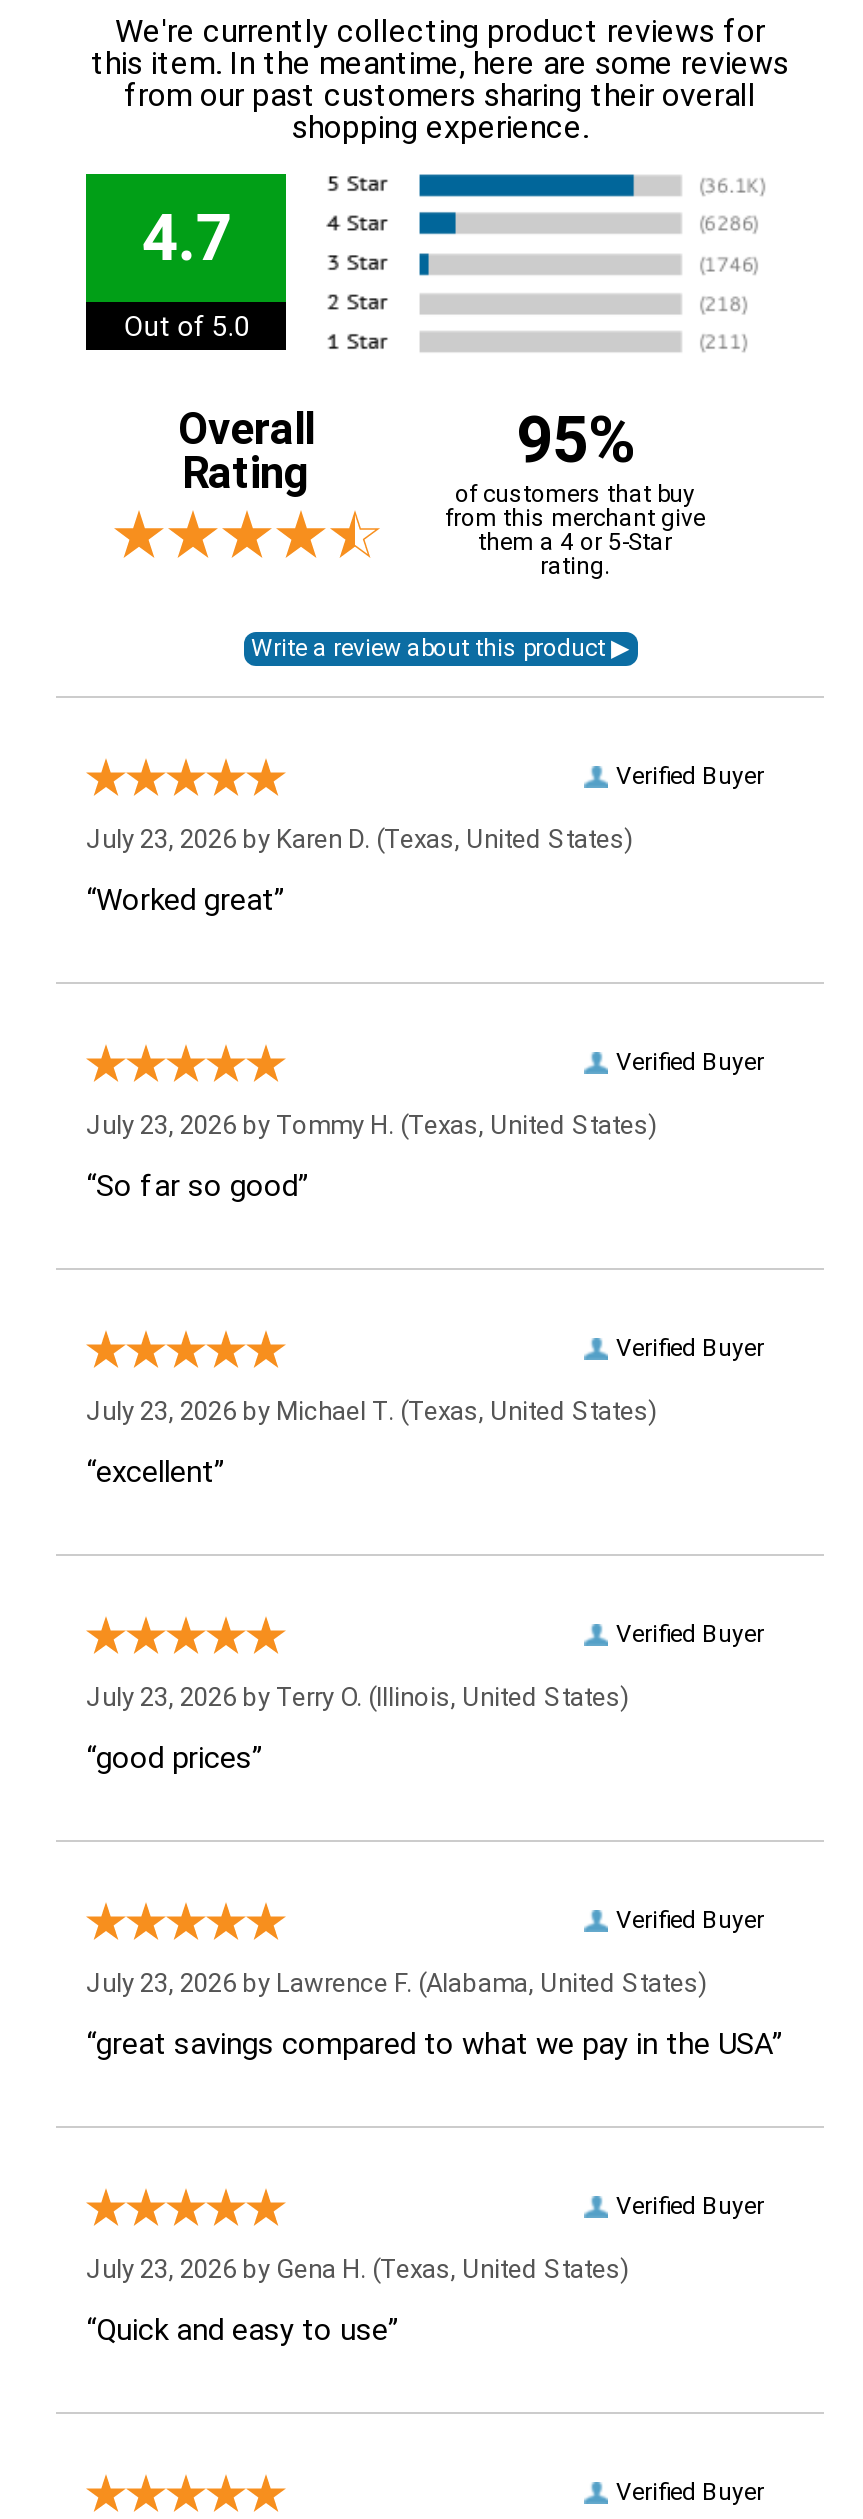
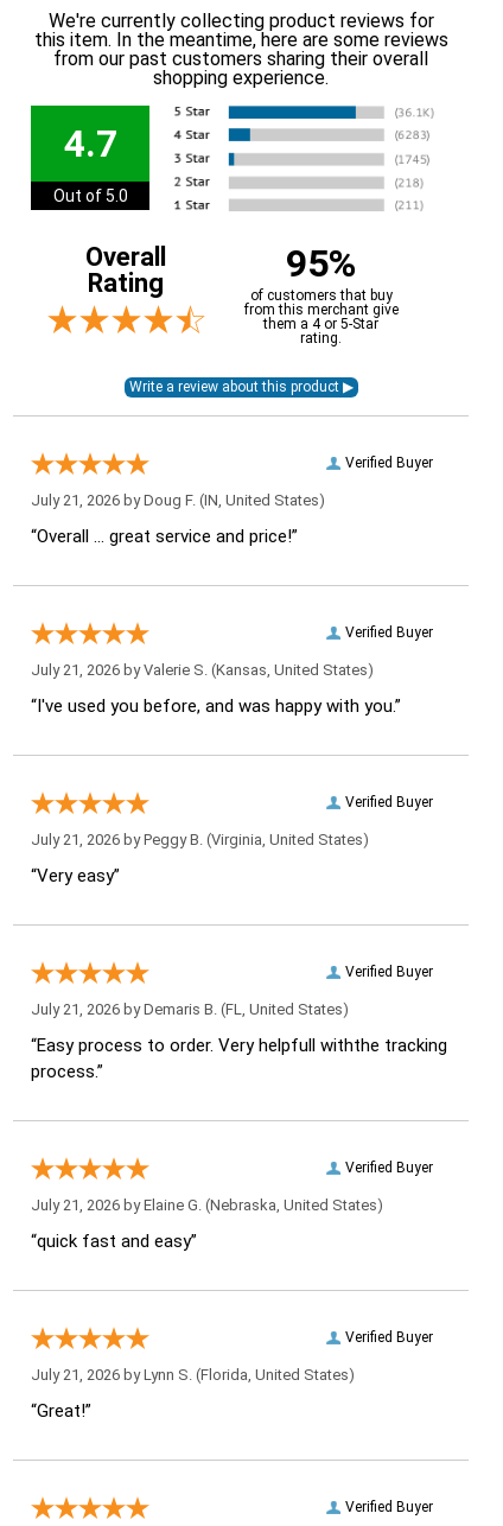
- July 23, 2026 by Karen D. (Texas, United States)
+ July 21, 2026 by Doug F. (IN, United States)

- “Worked great”
+ “Overall ... great service and price!”

- July 23, 2026 by Tommy H. (Texas, United States)
+ July 21, 2026 by Valerie S. (Kansas, United States)

- “So far so good”
+ “I've used you before, and was happy with you.”

- July 23, 2026 by Michael T. (Texas, United States)
+ July 21, 2026 by Peggy B. (Virginia, United States)

- “excellent”
+ “Very easy”

- July 23, 2026 by Terry O. (Illinois, United States)
+ July 21, 2026 by Demaris B. (FL, United States)

- “good prices”
+ “Easy process to order. Very helpfull withthe tracking
+ process.”

- July 23, 2026 by Lawrence F. (Alabama, United States)
+ July 21, 2026 by Elaine G. (Nebraska, United States)

- “great savings compared to what we pay in the USA”
+ “quick fast and easy”

- July 23, 2026 by Gena H. (Texas, United States)
+ July 21, 2026 by Lynn S. (Florida, United States)

- “Quick and easy to use”
+ “Great!”
